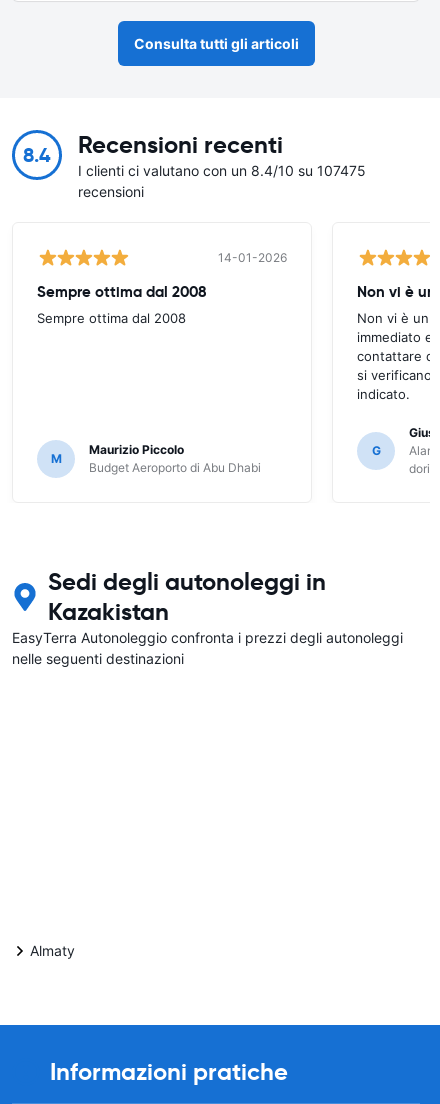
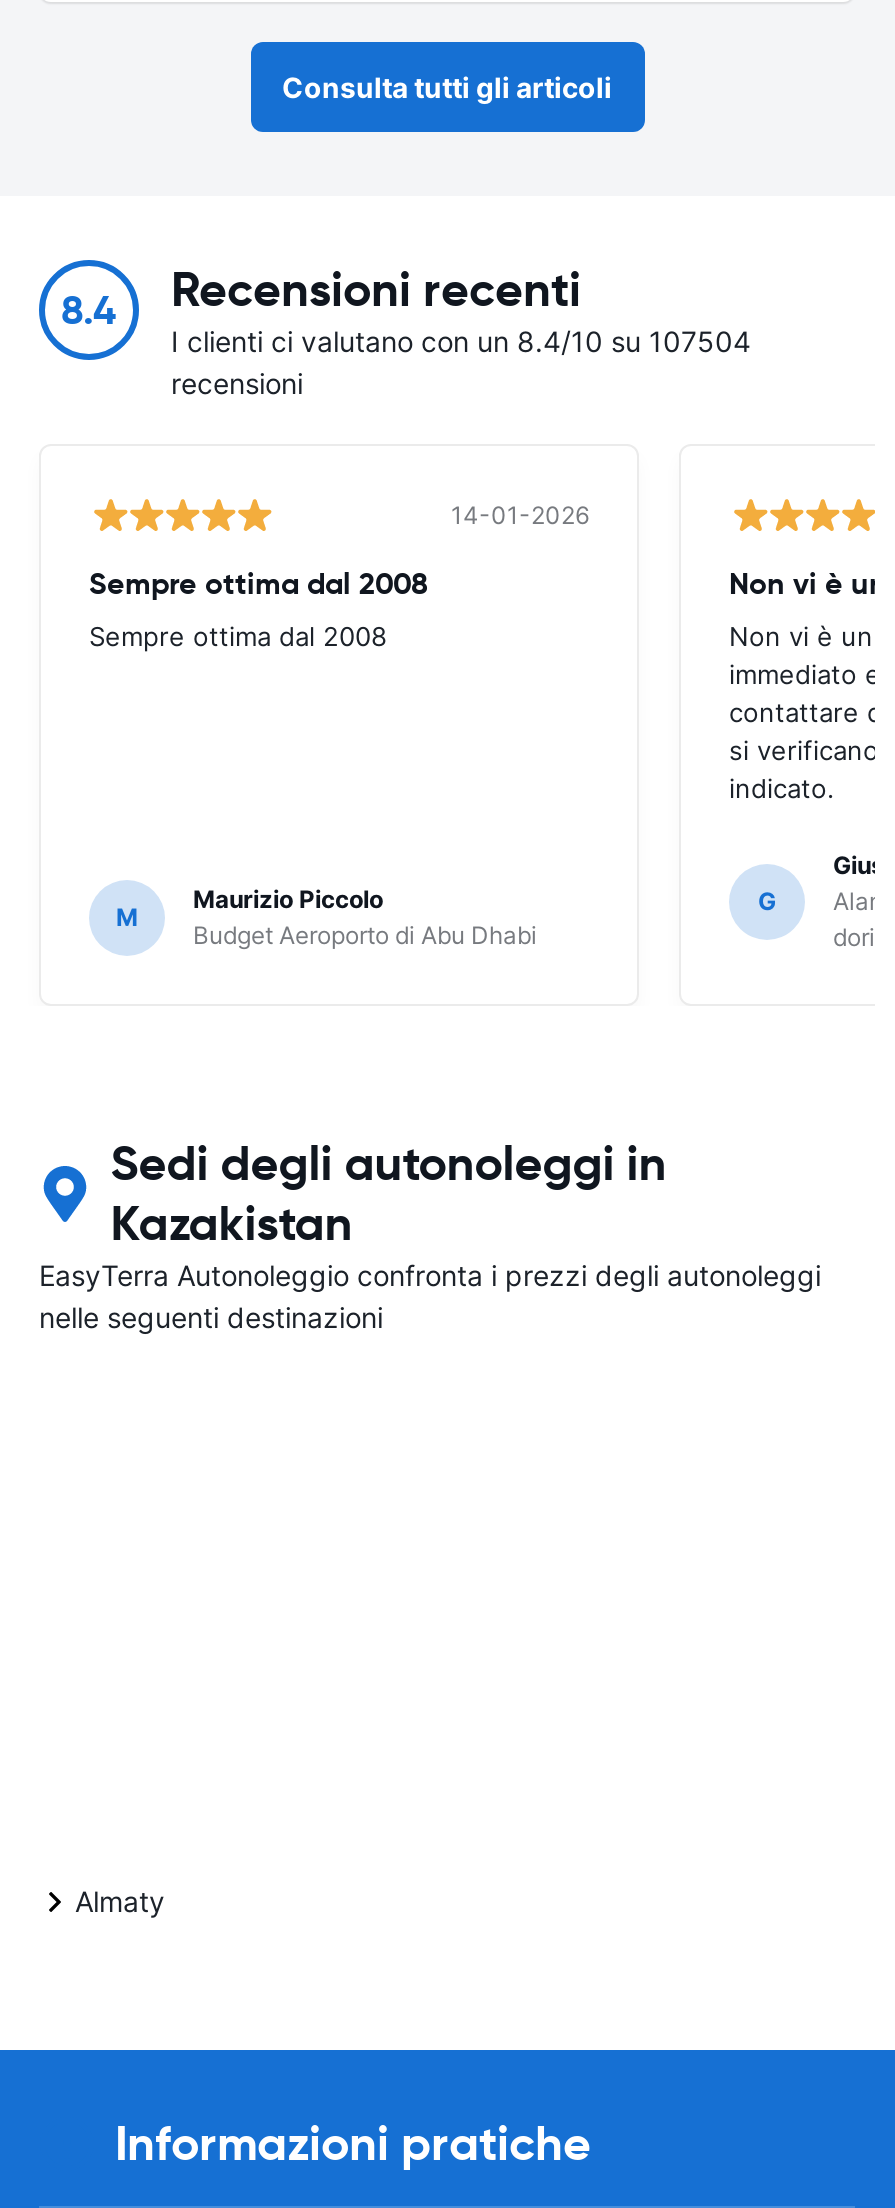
- I clienti ci valutano con un 8.4/10 su 107475
+ I clienti ci valutano con un 8.4/10 su 107504
